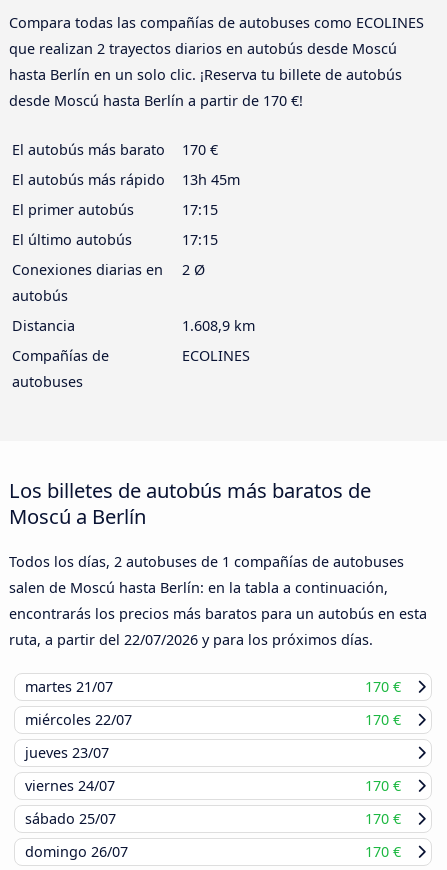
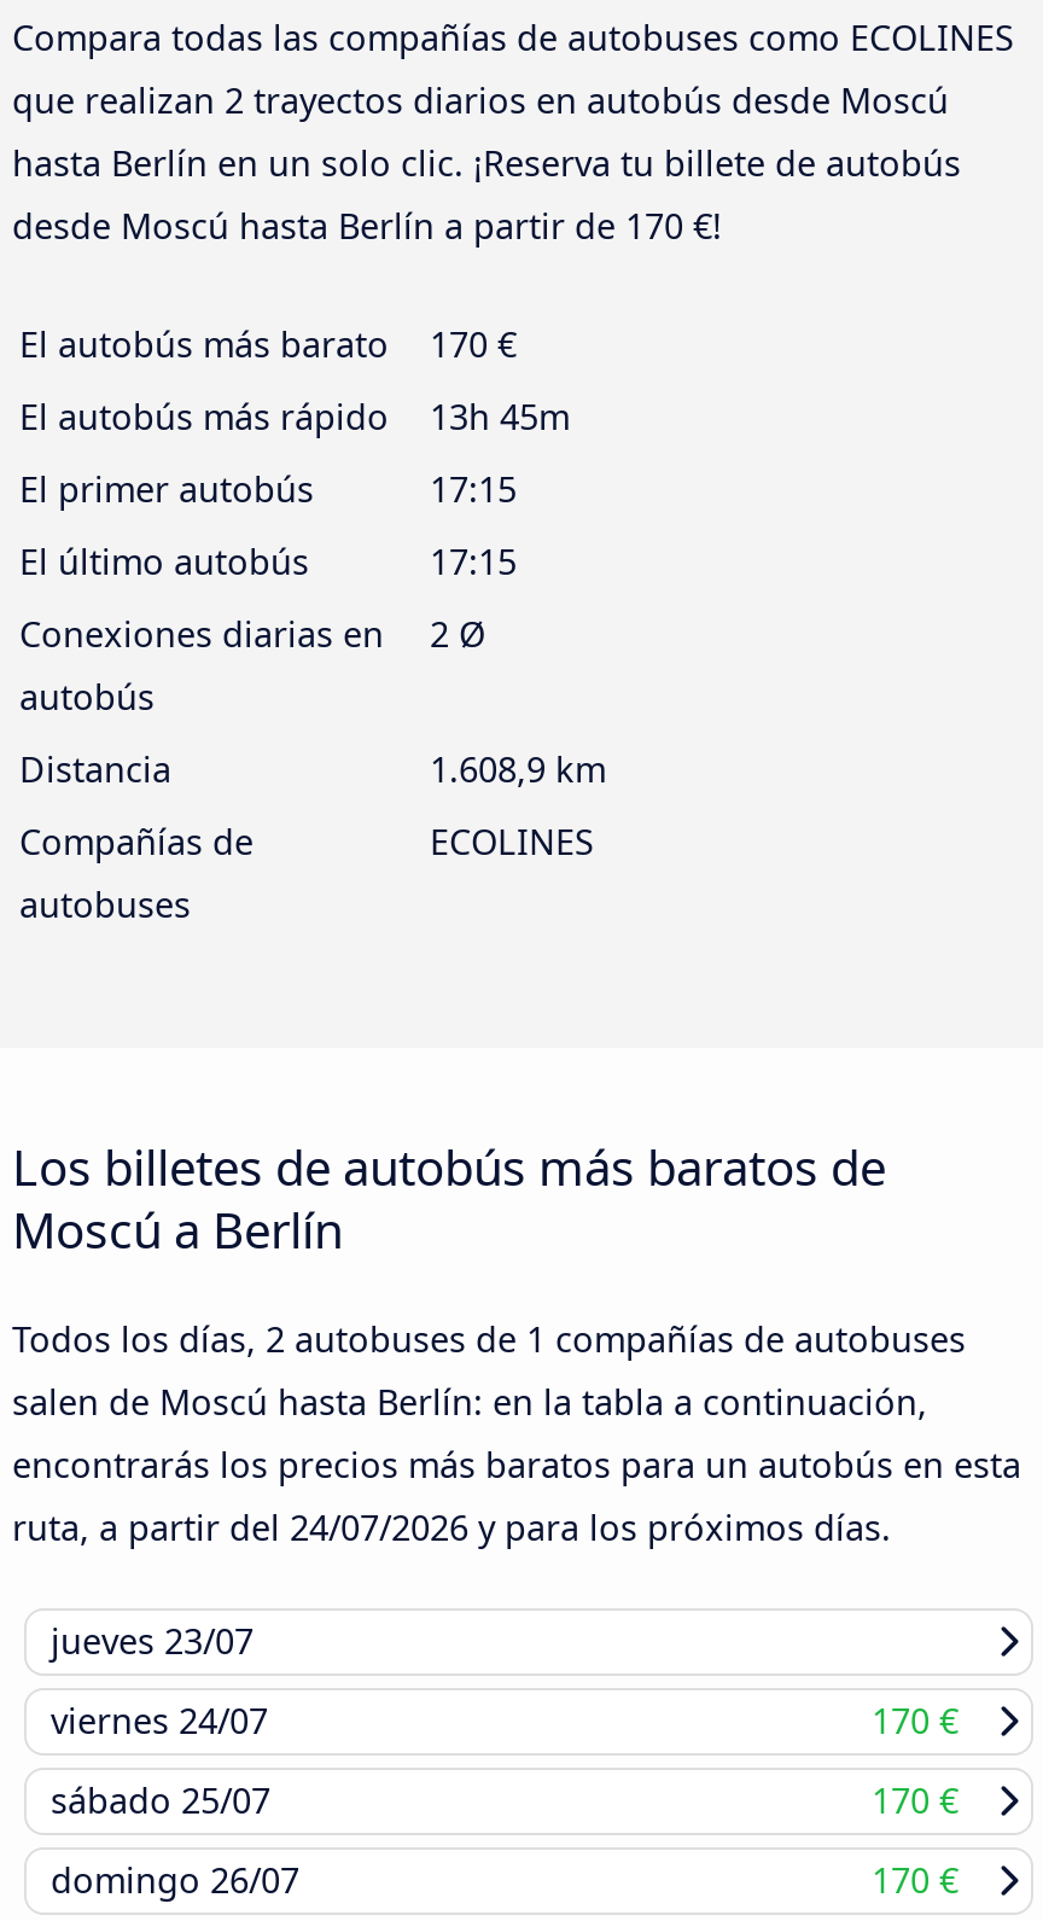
- ruta, a partir del 22/07/2026 y para los próximos días.
- martes 21/07
- 170 €
- miércoles 22/07
- 170 €
+ ruta, a partir del 24/07/2026 y para los próximos días.
